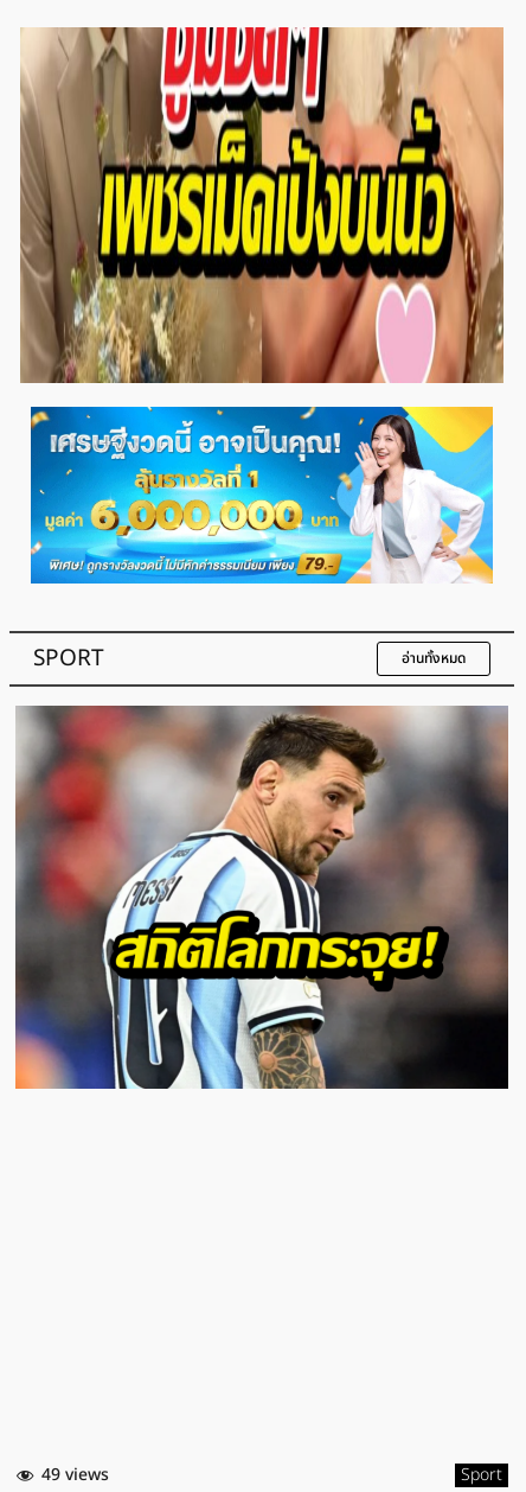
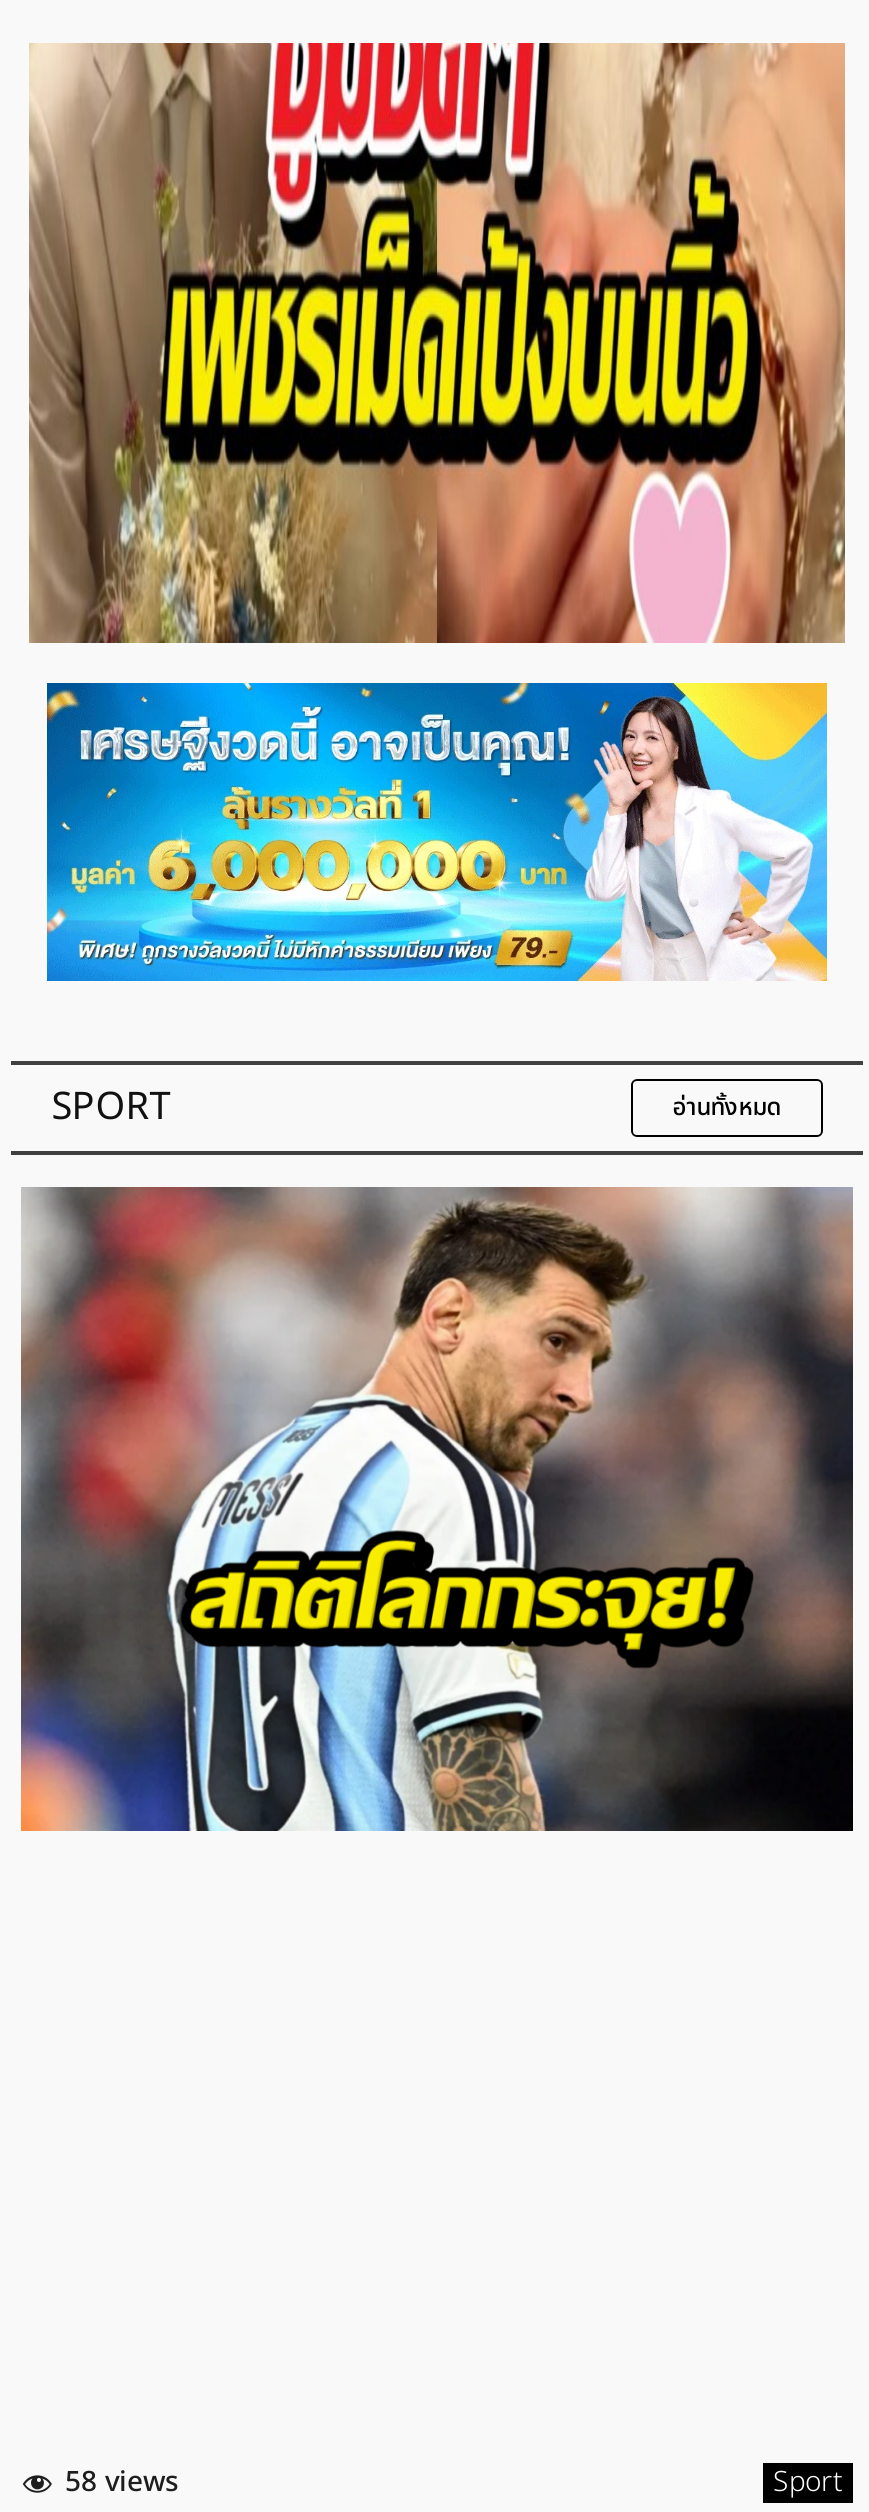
- 49 views
+ 58 views
